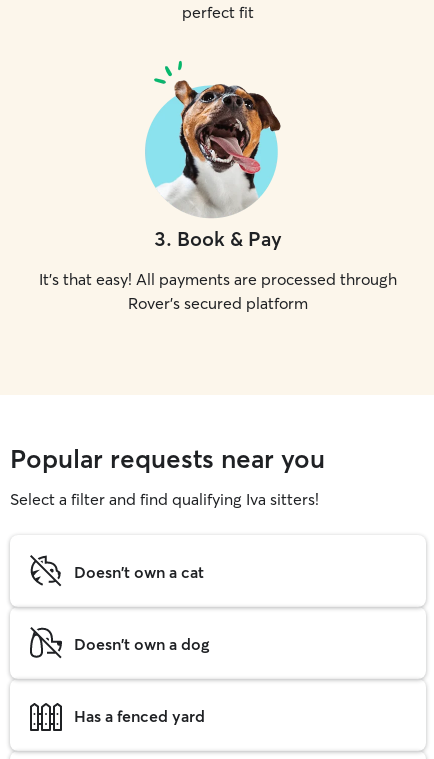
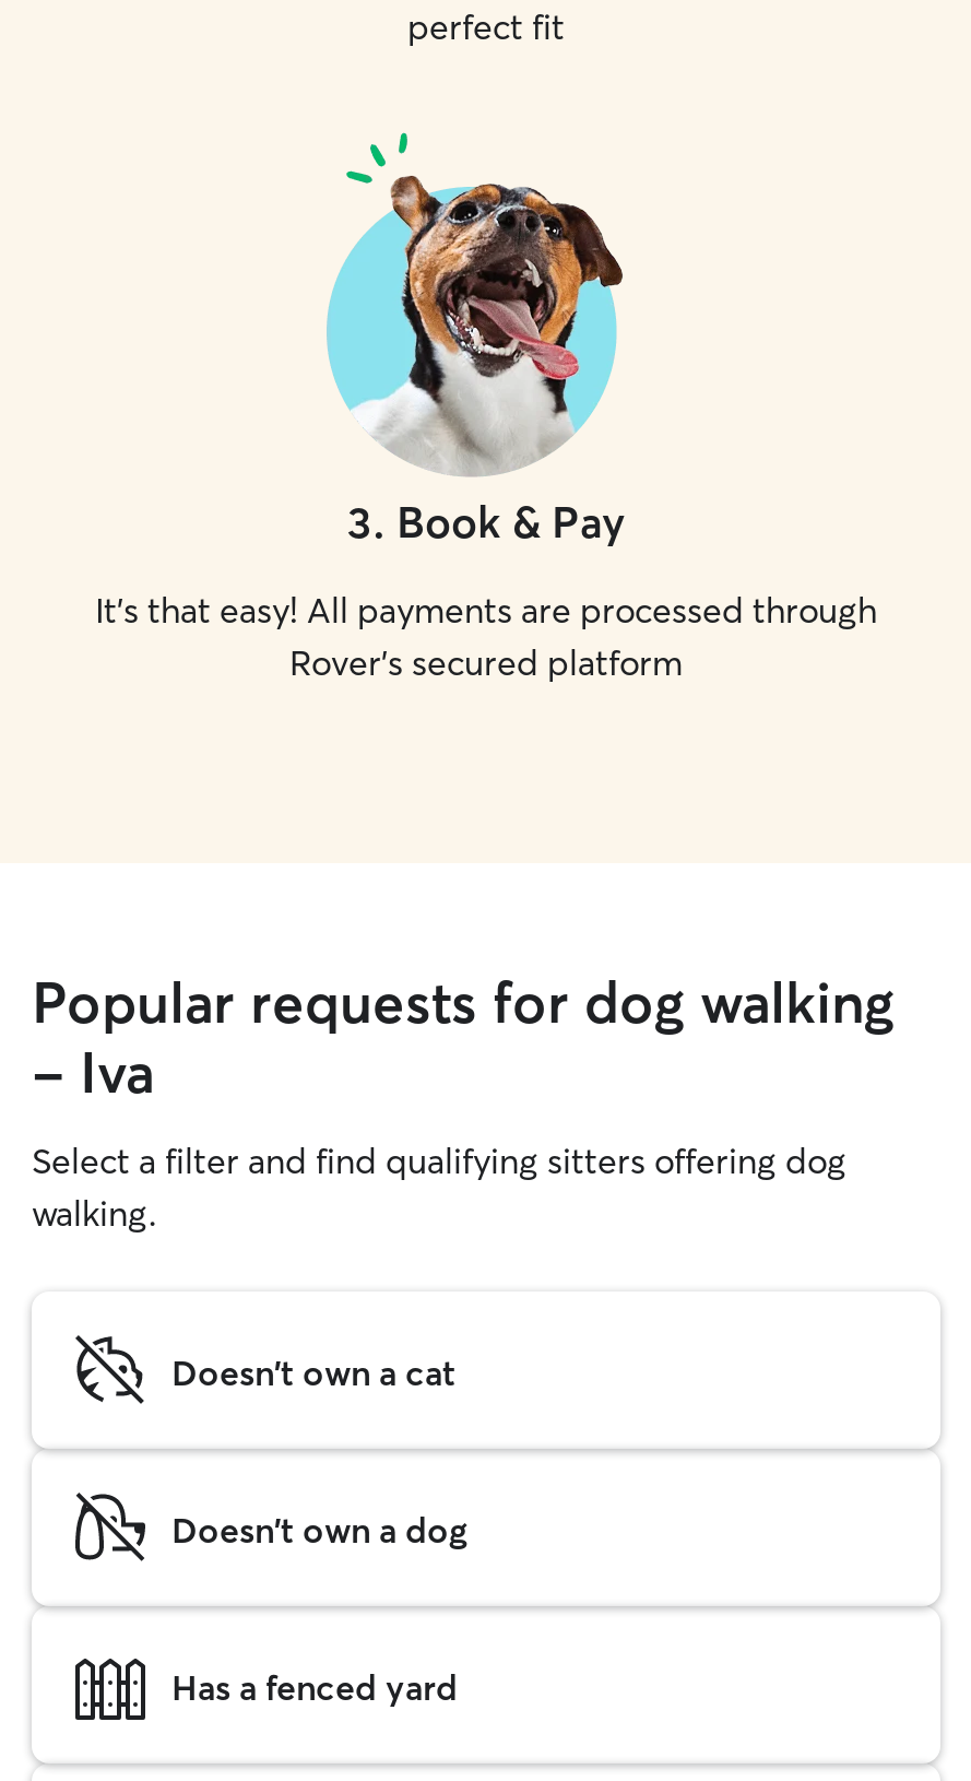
- Popular requests near you
- Select a filter and find qualifying Iva sitters!
+ Popular requests for dog walking
+ - Iva
+ Select a filter and find qualifying sitters offering dog
+ walking.
